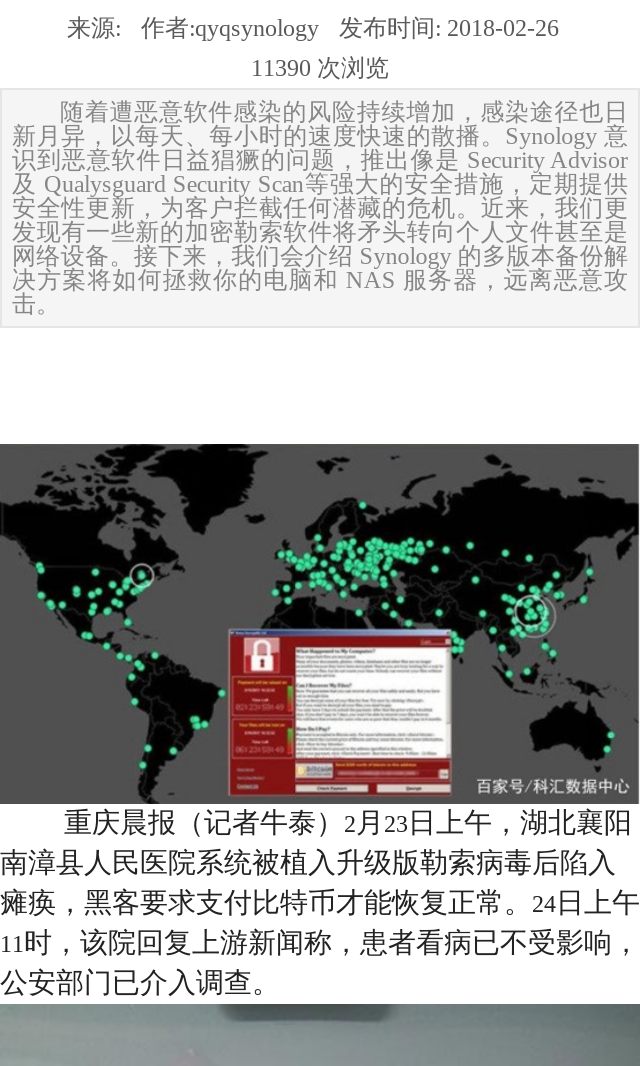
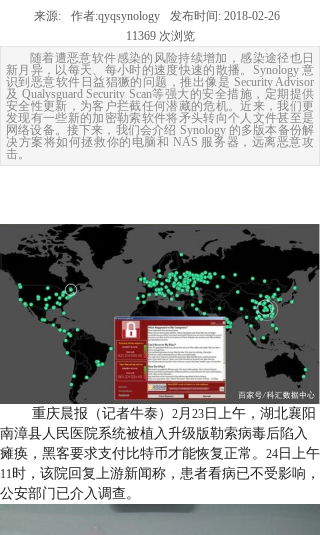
- 11390次浏览
+ 11369次浏览
